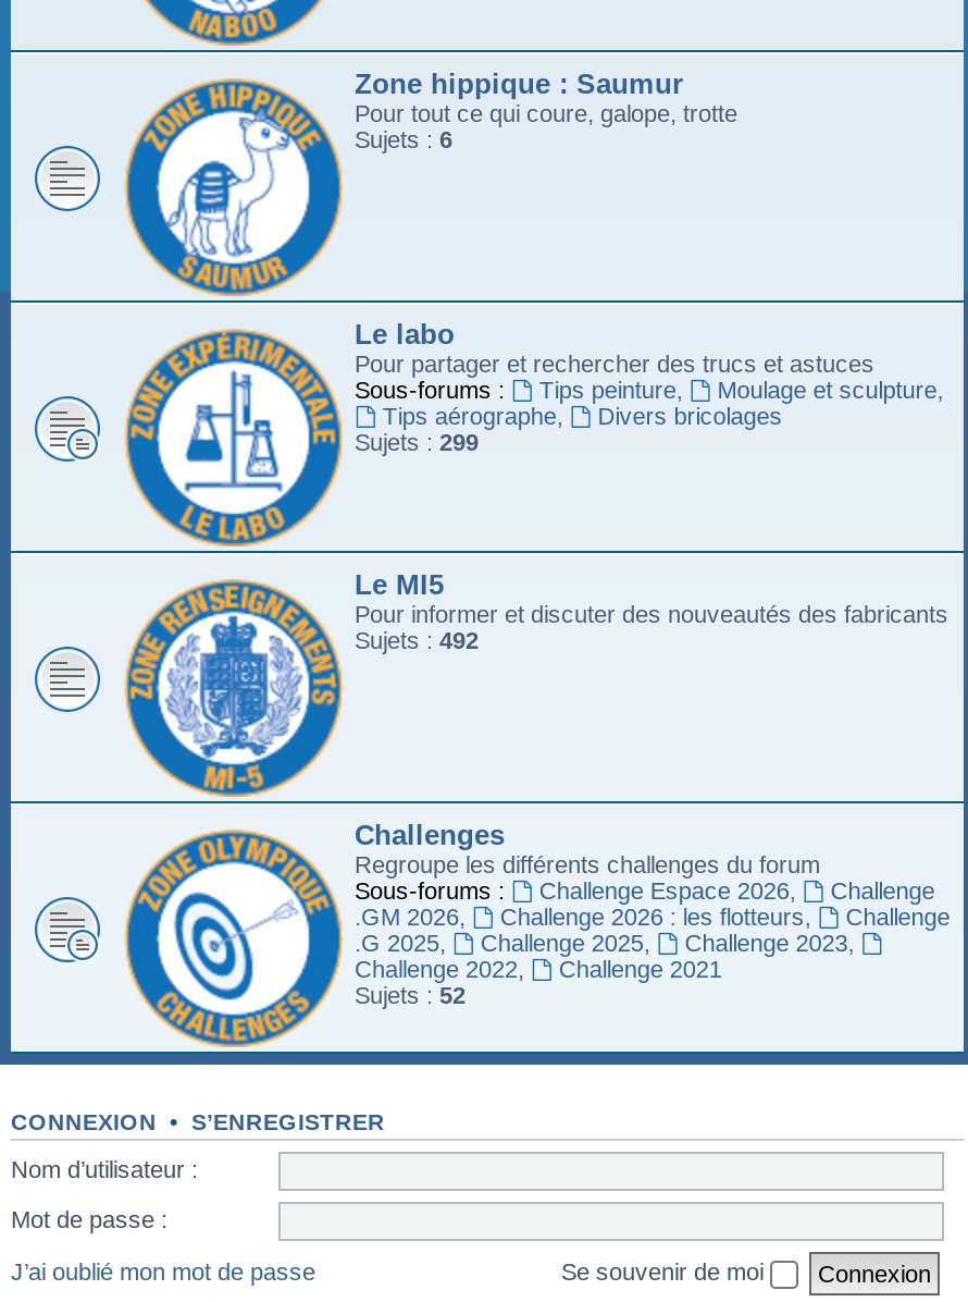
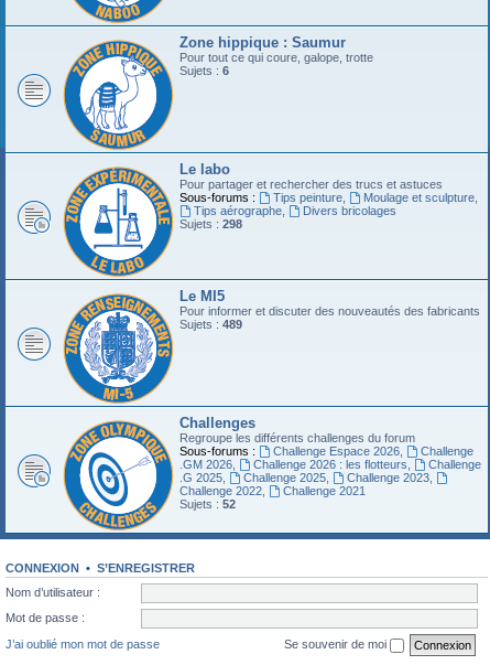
- Sujets : 299
+ Sujets : 298

- Sujets : 492
+ Sujets : 489
